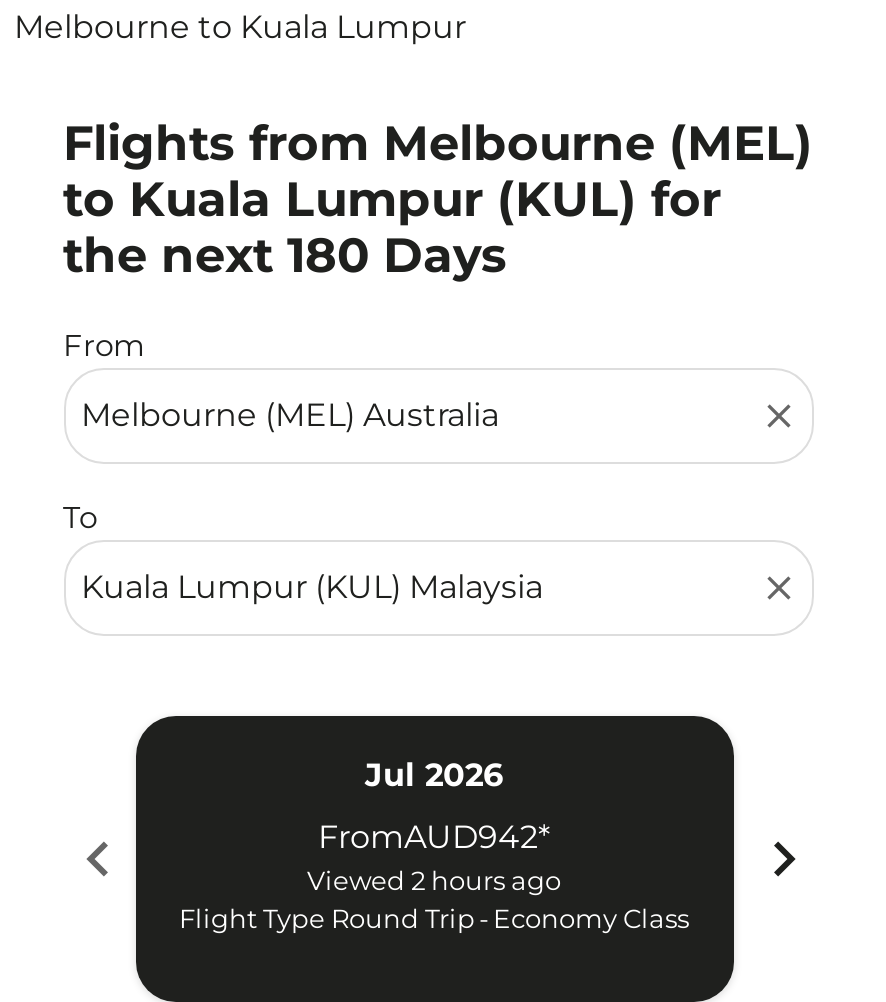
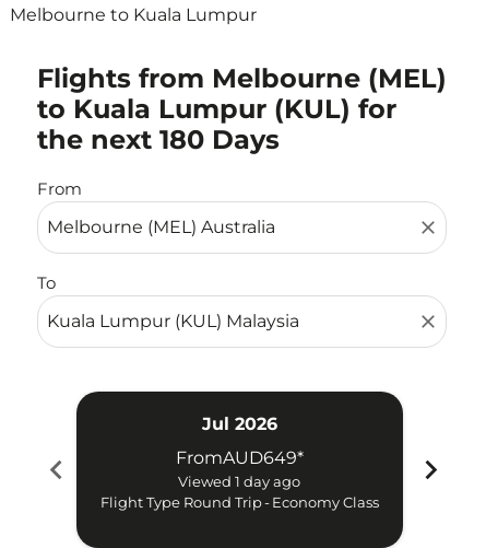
- FromAUD942*
+ FromAUD649*

- Viewed 2 hours ago
+ Viewed 1 day ago
